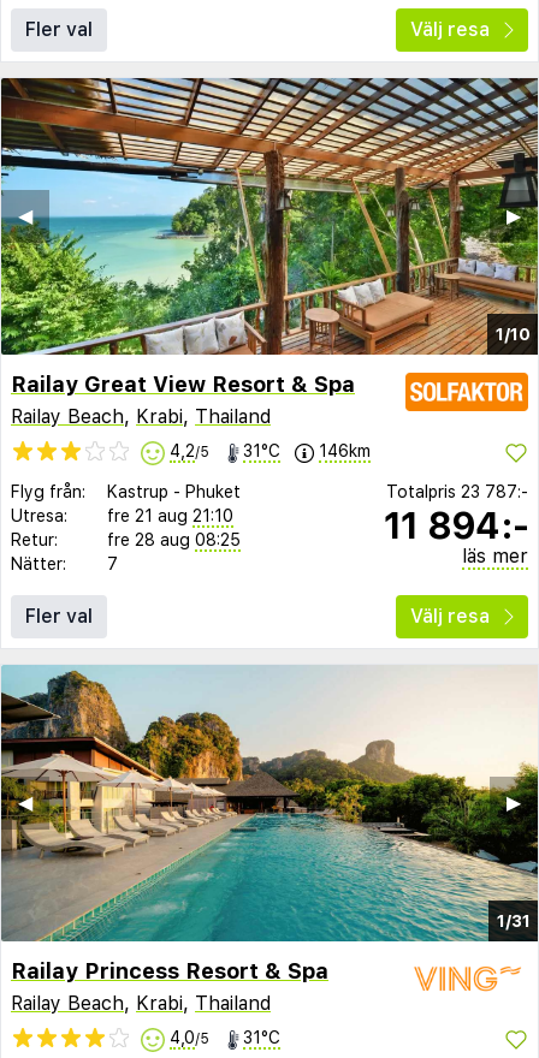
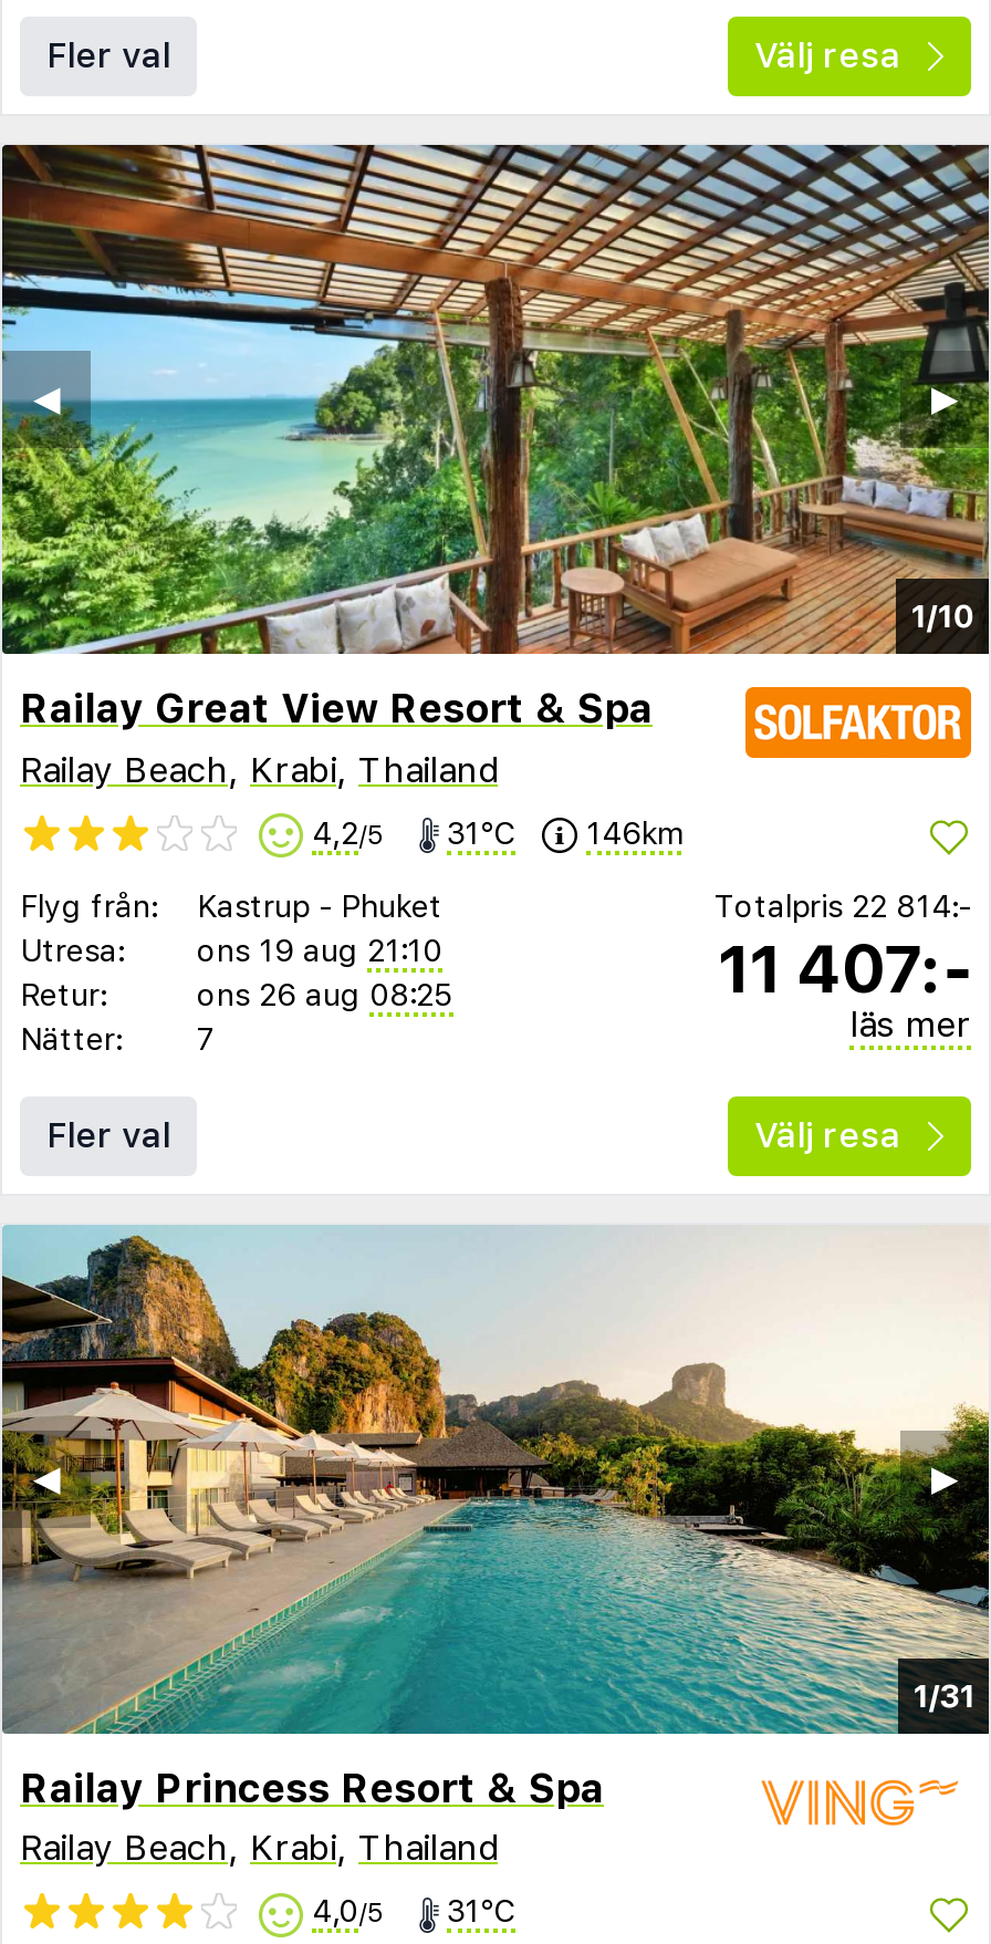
- Totalpris 23 787:-
+ Totalpris 22 814:-

- fre 21 aug 21:10
+ ons 19 aug 21:10

- 11 894:-
+ 11 407:-

- fre 28 aug 08:25
+ ons 26 aug 08:25
